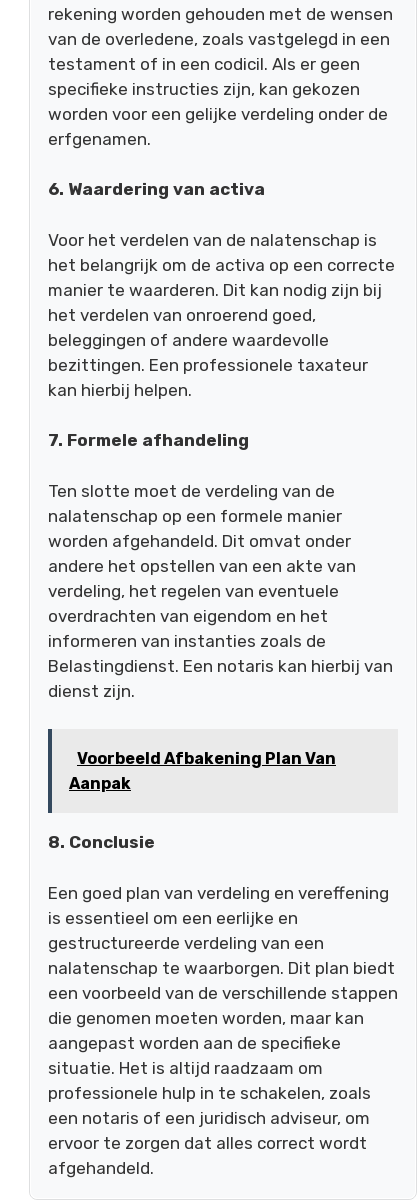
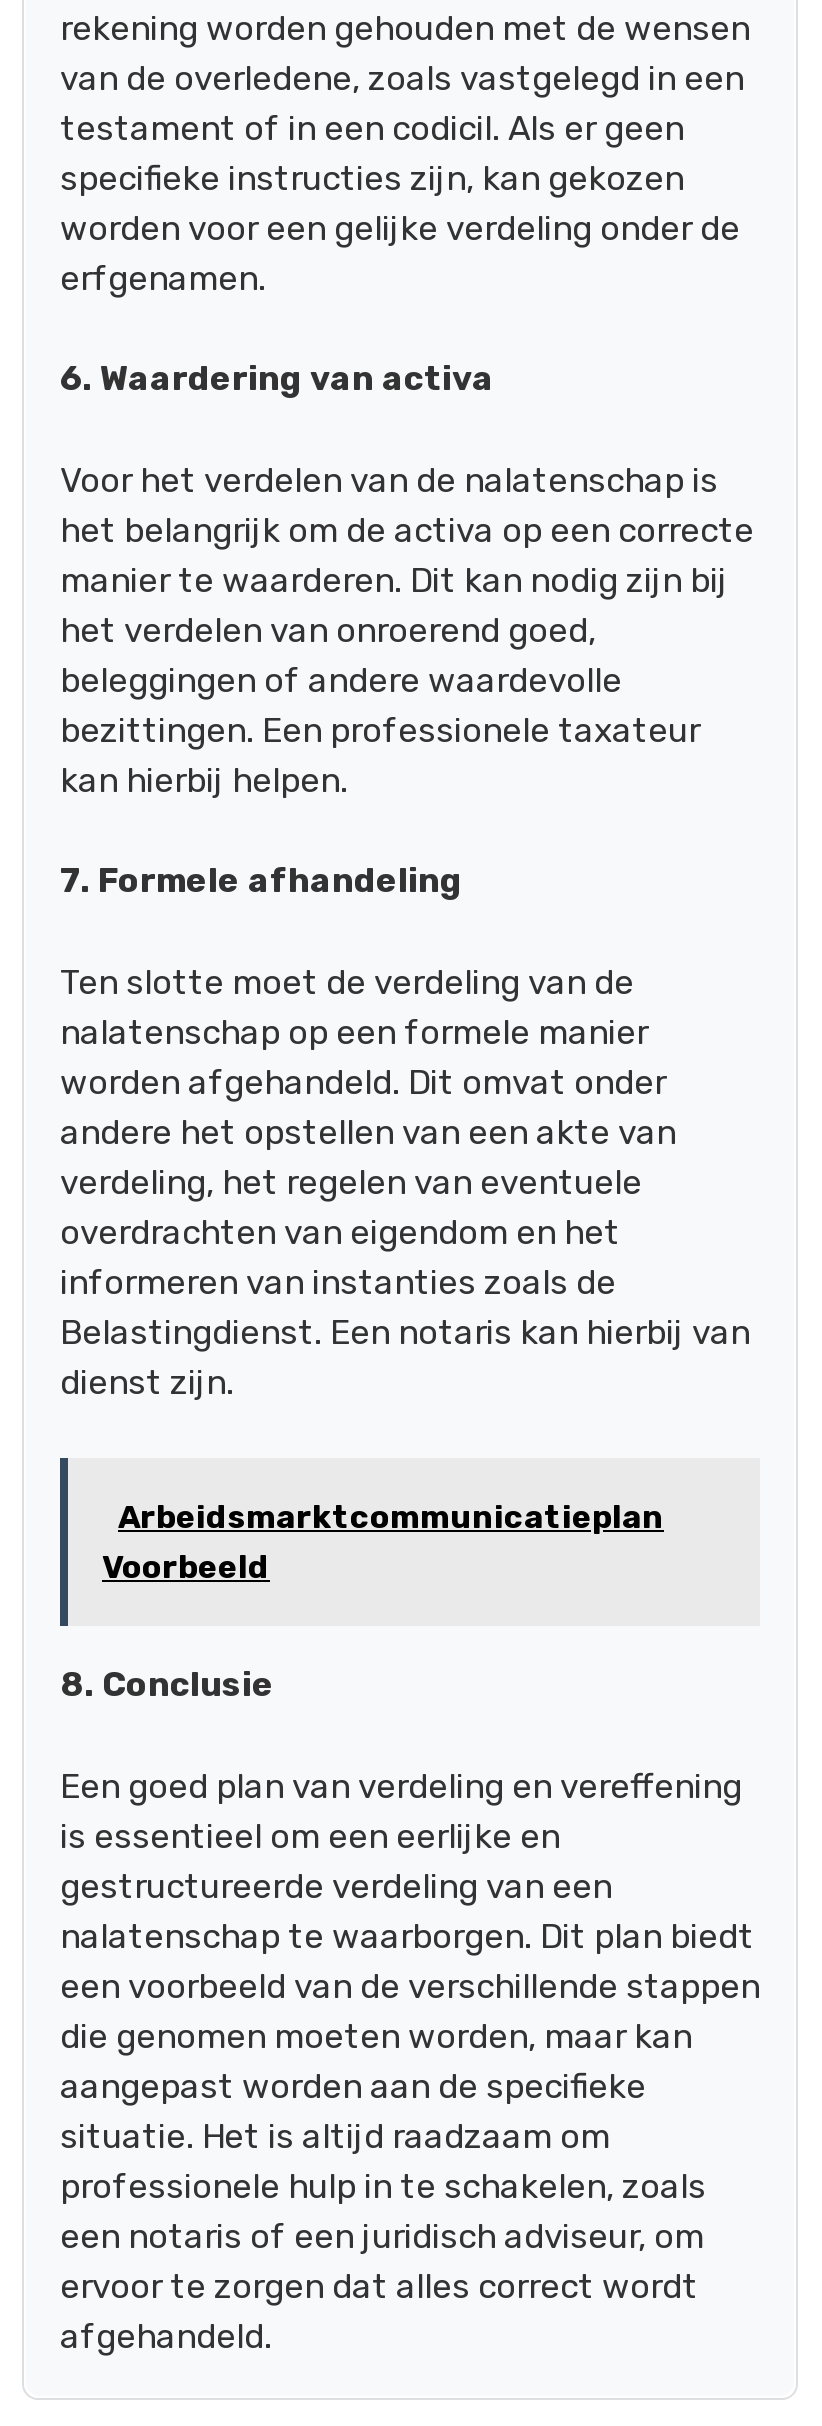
- Voorbeeld Afbakening Plan Van
- Aanpak
+ Arbeidsmarktcommunicatieplan
+ Voorbeeld
